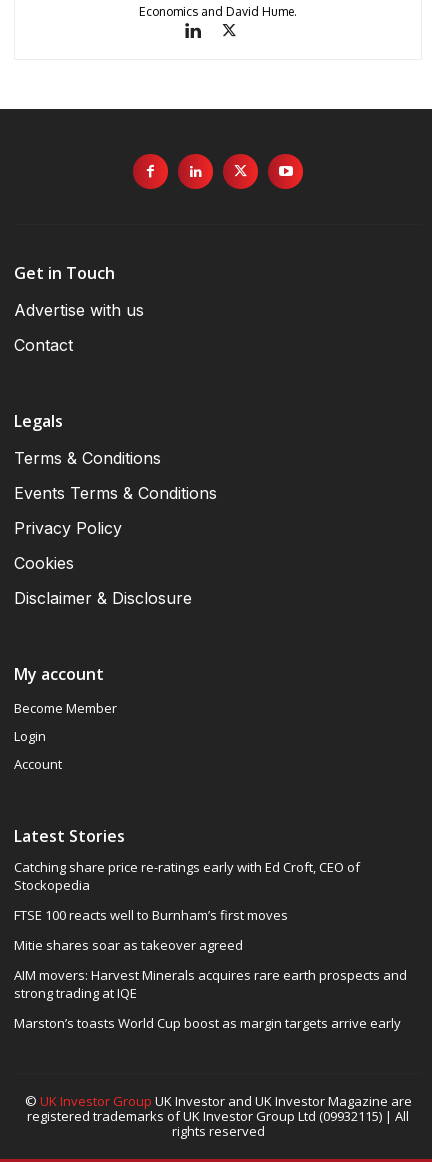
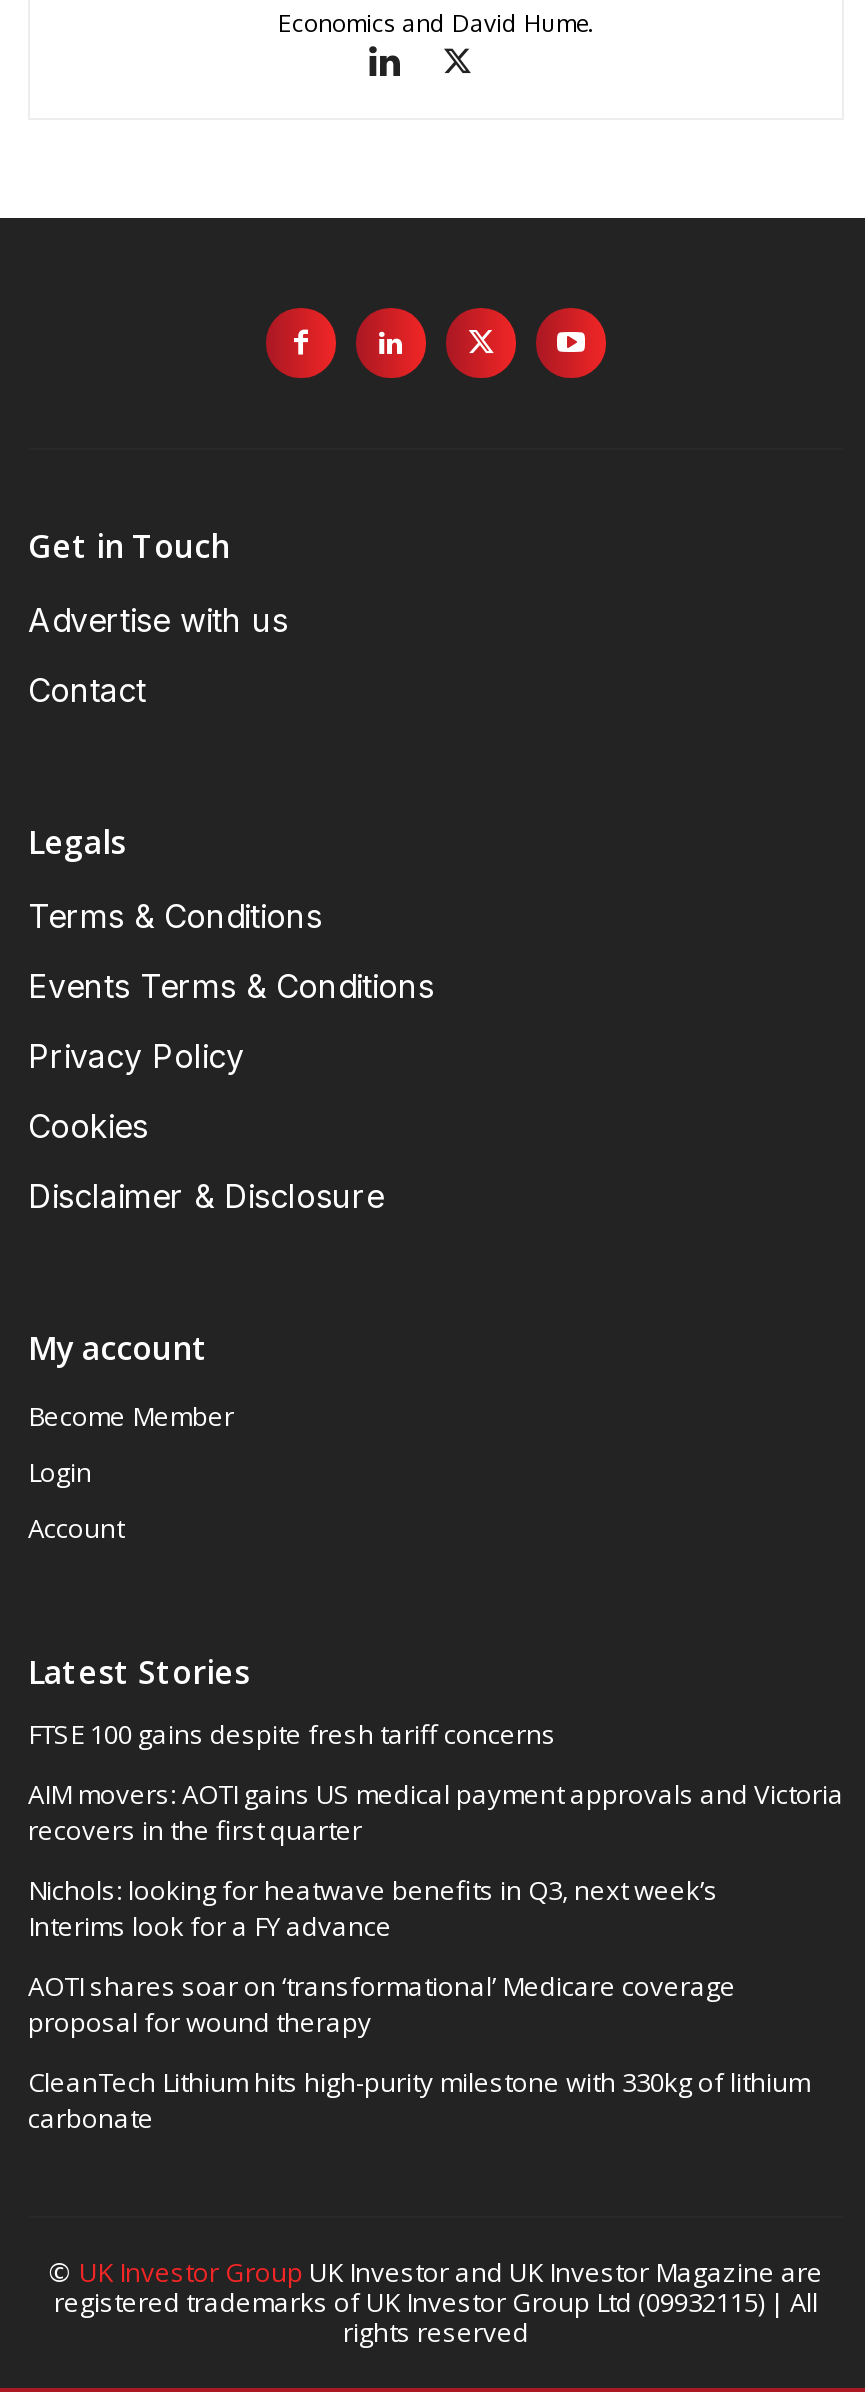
- Catching share price re-ratings early with Ed Croft, CEO of
- Stockopedia
+ FTSE 100 gains despite fresh tariff concerns

- FTSE 100 reacts well to Burnham’s first moves
+ AIM movers: AOTI gains US medical payment approvals and Victoria
+ recovers in the first quarter

- Mitie shares soar as takeover agreed
+ Nichols: looking for heatwave benefits in Q3, next week’s
+ Interims look for a FY advance

- AIM movers: Harvest Minerals acquires rare earth prospects and
- strong trading at IQE
+ AOTI shares soar on ‘transformational’ Medicare coverage
+ proposal for wound therapy

- Marston’s toasts World Cup boost as margin targets arrive early
+ CleanTech Lithium hits high-purity milestone with 330kg of lithium
+ carbonate
